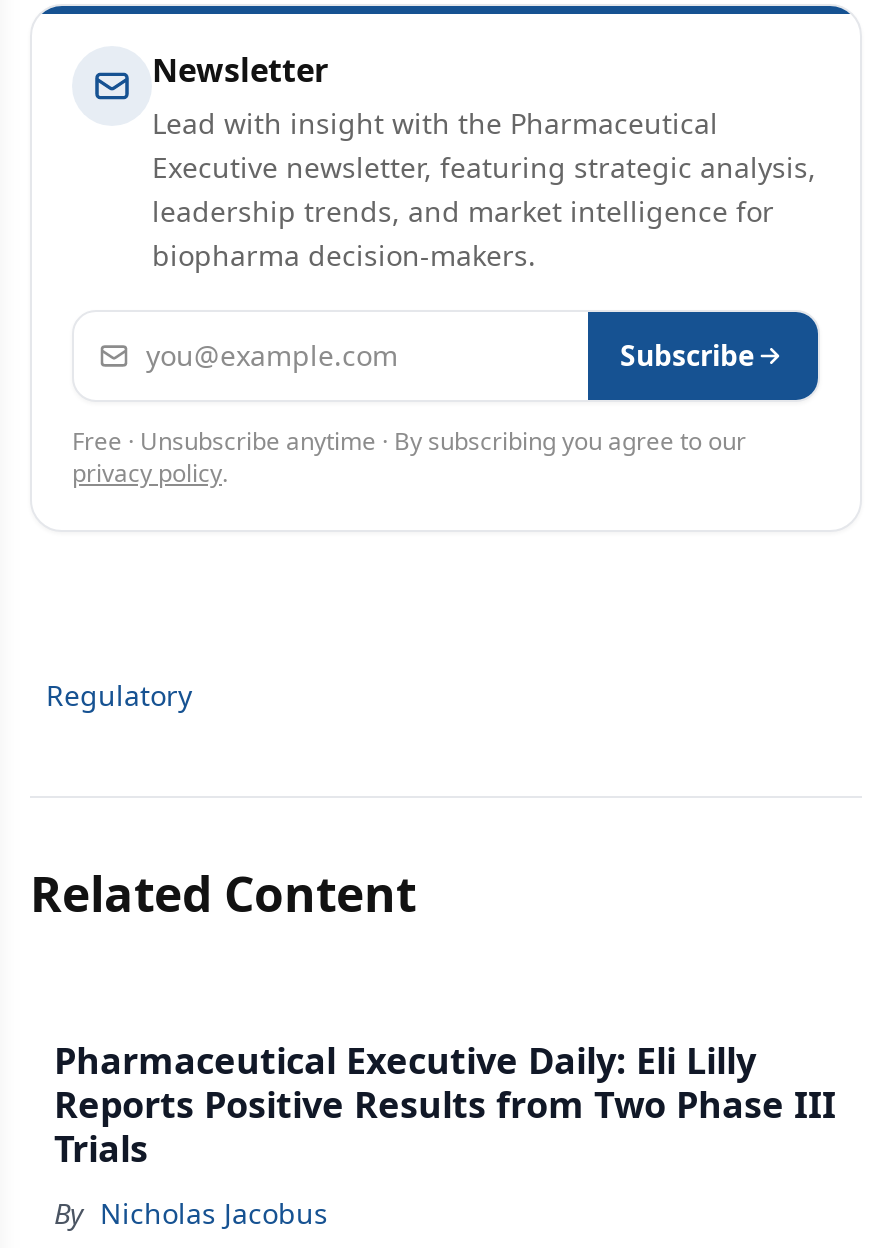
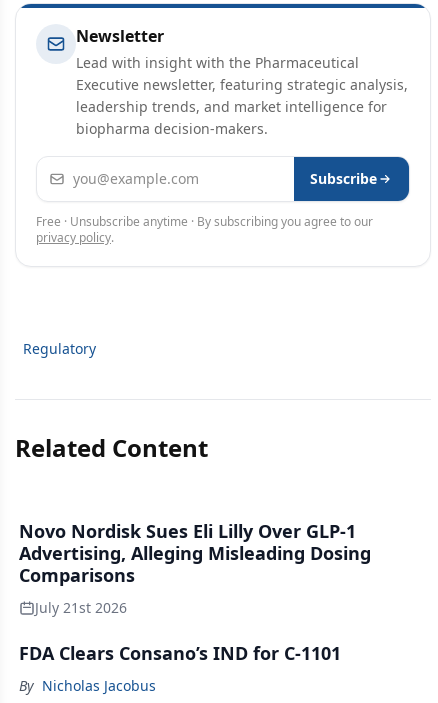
- Pharmaceutical Executive Daily: Eli Lilly
- Reports Positive Results from Two Phase III
- Trials
+ Novo Nordisk Sues Eli Lilly Over GLP-1
+ Advertising, Alleging Misleading Dosing
+ Comparisons
+ July 21st 2026
+ FDA Clears Consano’s IND for C-1101
